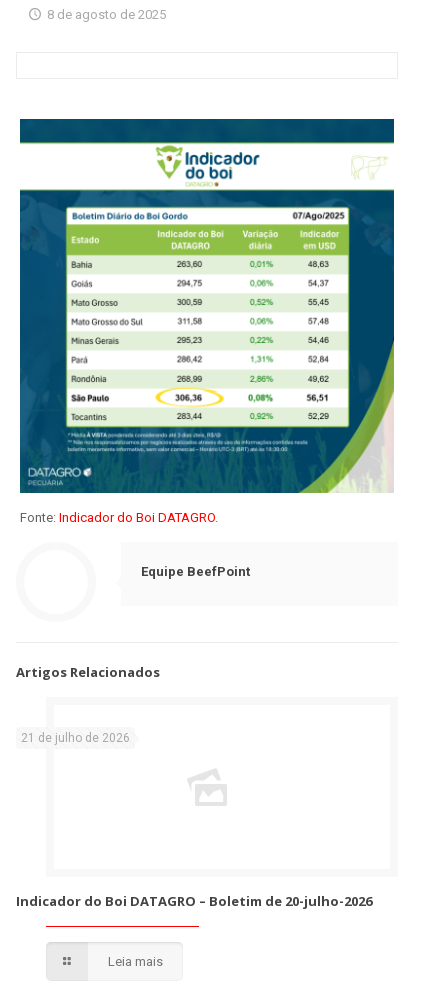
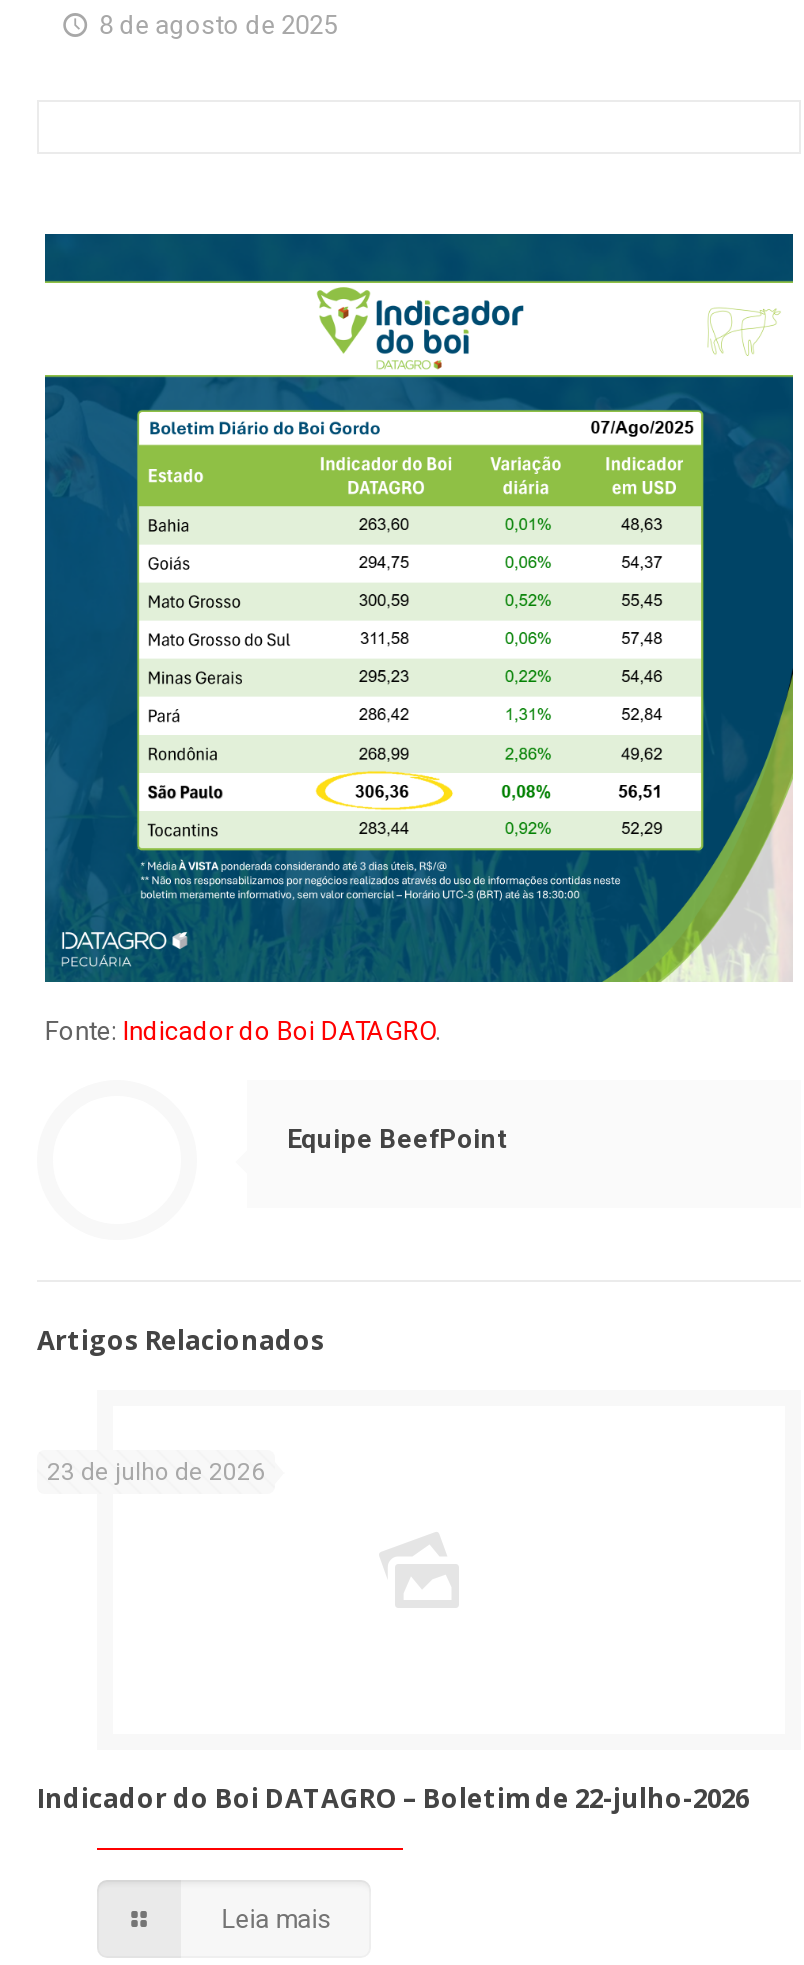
- 21 de julho de 2026
+ 23 de julho de 2026

- Indicador do Boi DATAGRO – Boletim de 20-julho-2026
+ Indicador do Boi DATAGRO – Boletim de 22-julho-2026
